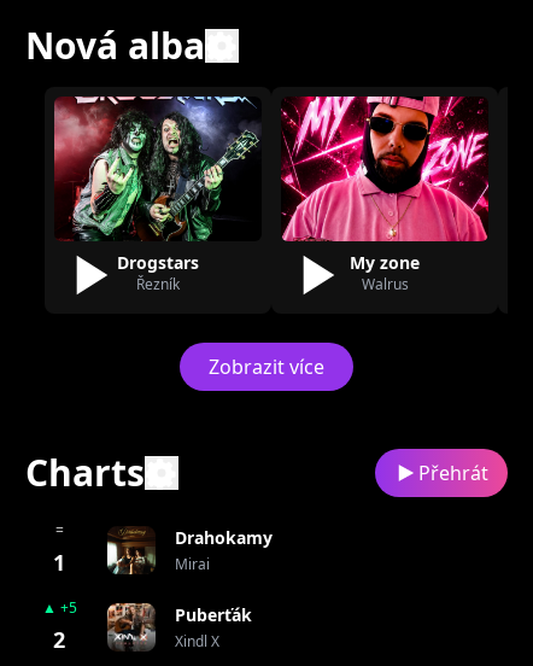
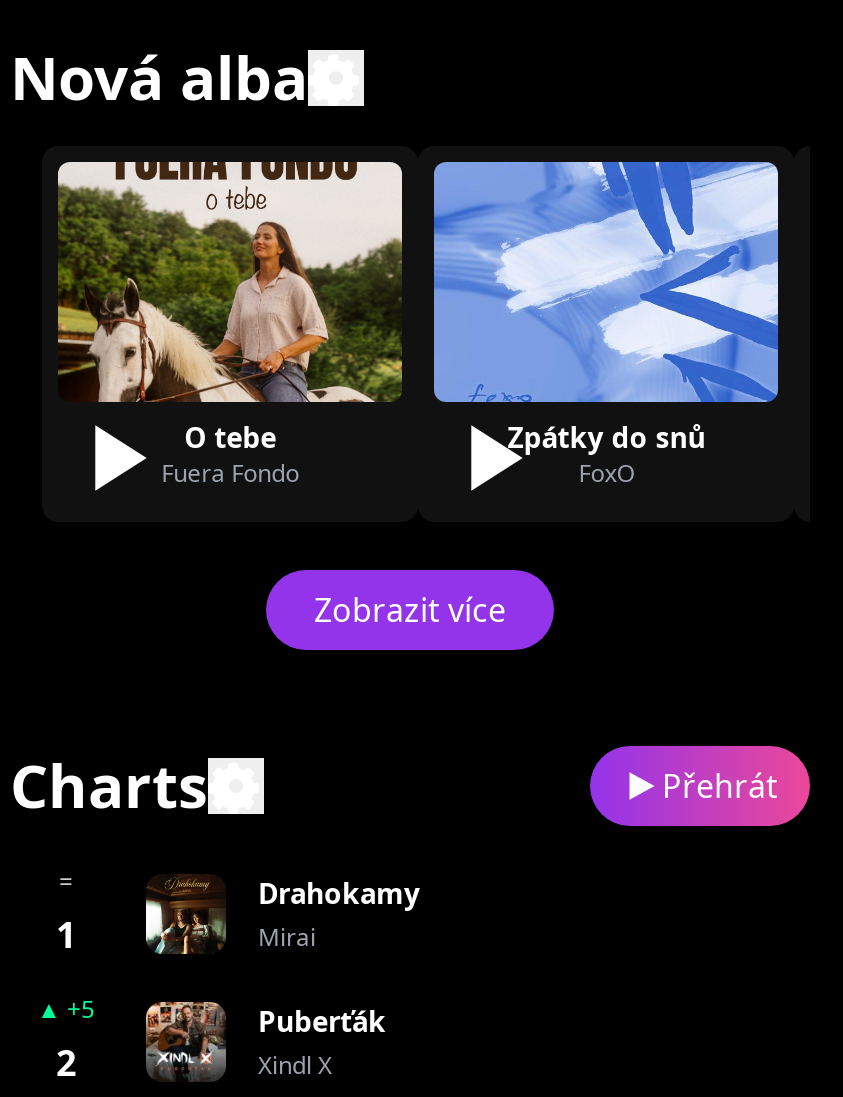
- [image]
- Drogstars
- Řezník
+ [image]
+ O tebe
+ Fuera Fondo

- [image]
- My zone
- Walrus
+ [image]
+ Zpátky do snů
+ FoxO
